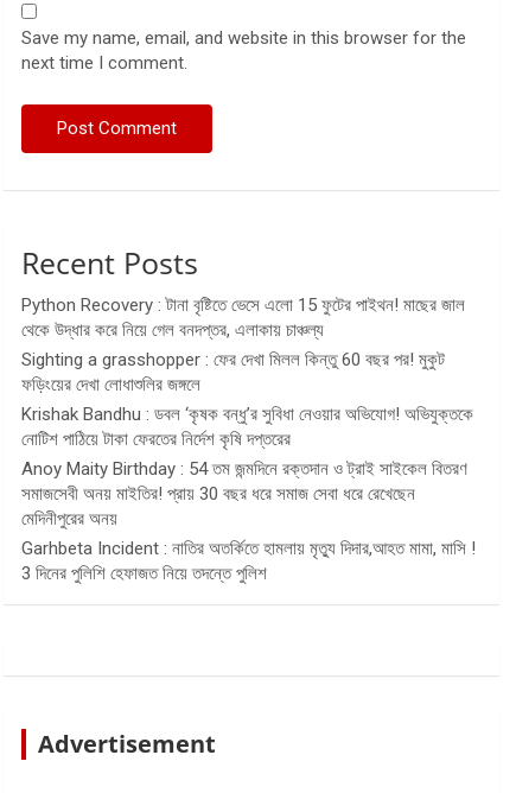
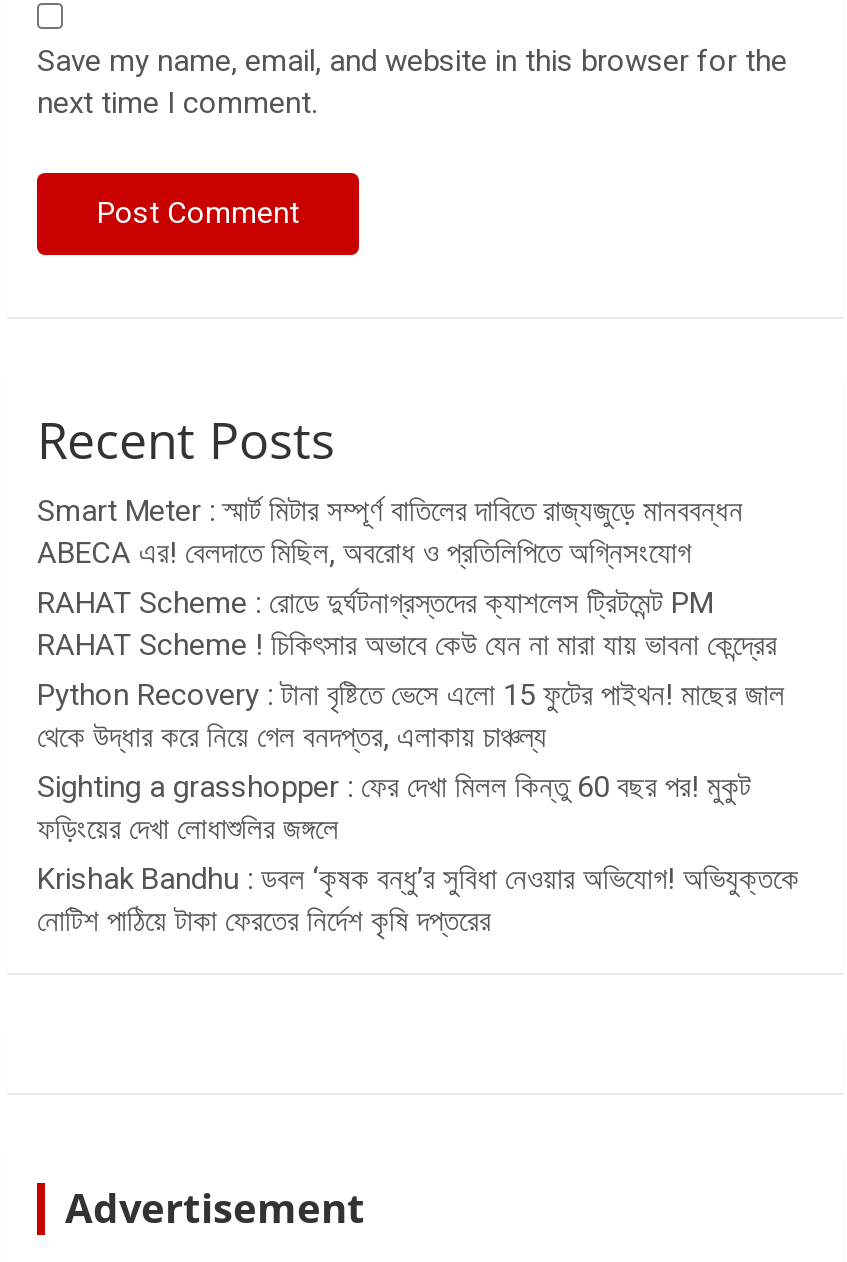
+ Smart Meter : স্মার্ট মিটার সম্পূর্ণ বাতিলের দাবিতে রাজ্যজুড়ে মানববন্ধন
+ ABECA এর! বেলদাতে মিছিল, অবরোধ ও প্রতিলিপিতে অগ্নিসংযোগ
+ RAHAT Scheme : রোডে দুর্ঘটনাগ্রস্তদের ক্যাশলেস ট্রিটমেন্ট PM
+ RAHAT Scheme ! চিকিৎসার অভাবে কেউ যেন না মারা যায় ভাবনা কেন্দ্রের

moved down: Python Recovery : টানা বৃষ্টিতে ভেসে এলো 15 ফুটের পাইথন! মাছের জাল | থেকে উদ্ধার করে নিয়ে গেল বনদপ্তর, এলাকায় চাঞ্চল্য | Sighting a grasshopper : ফের দেখা মিলল কিন্তু 60 বছর পর! মুকুট | ফড়িংয়ের দেখা লোধাশুলির জঙ্গলে | Krishak Bandhu : ডবল ‘কৃষক বন্ধু’র সুবিধা নেওয়ার অভিযোগ! অভিযুক্তকে | নোটিশ পাঠিয়ে টাকা ফেরতের নির্দেশ কৃষি দপ্তরের

- Anoy Maity Birthday : 54 তম জন্মদিনে রক্তদান ও ট্রাই সাইকেল বিতরণ
- সমাজসেবী অনয় মাইতির! প্রায় 30 বছর ধরে সমাজ সেবা ধরে রেখেছেন
- মেদিনীপুরের অনয়
- Garhbeta Incident : নাতির অতর্কিতে হামলায় মৃত্যু দিদার,আহত মামা, মাসি !
- 3 দিনের পুলিশি হেফাজত নিয়ে তদন্তে পুলিশ
